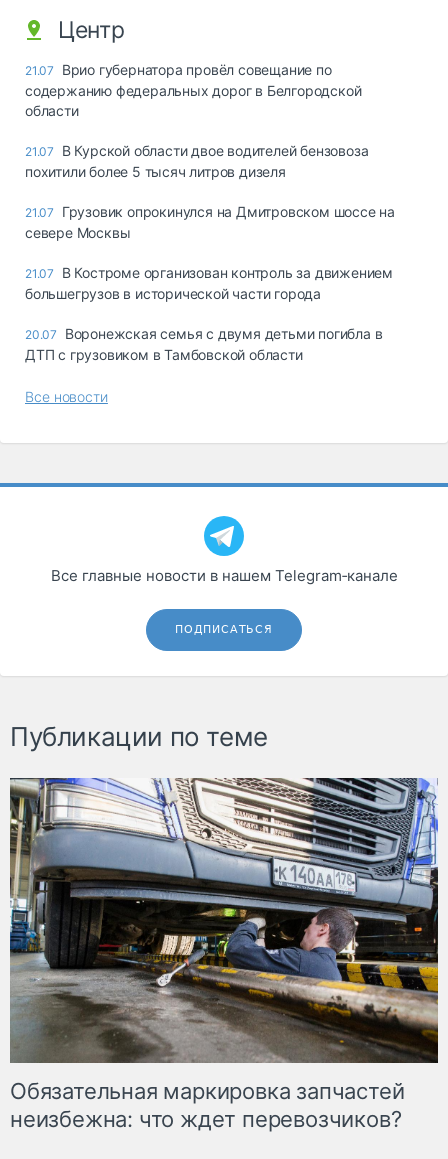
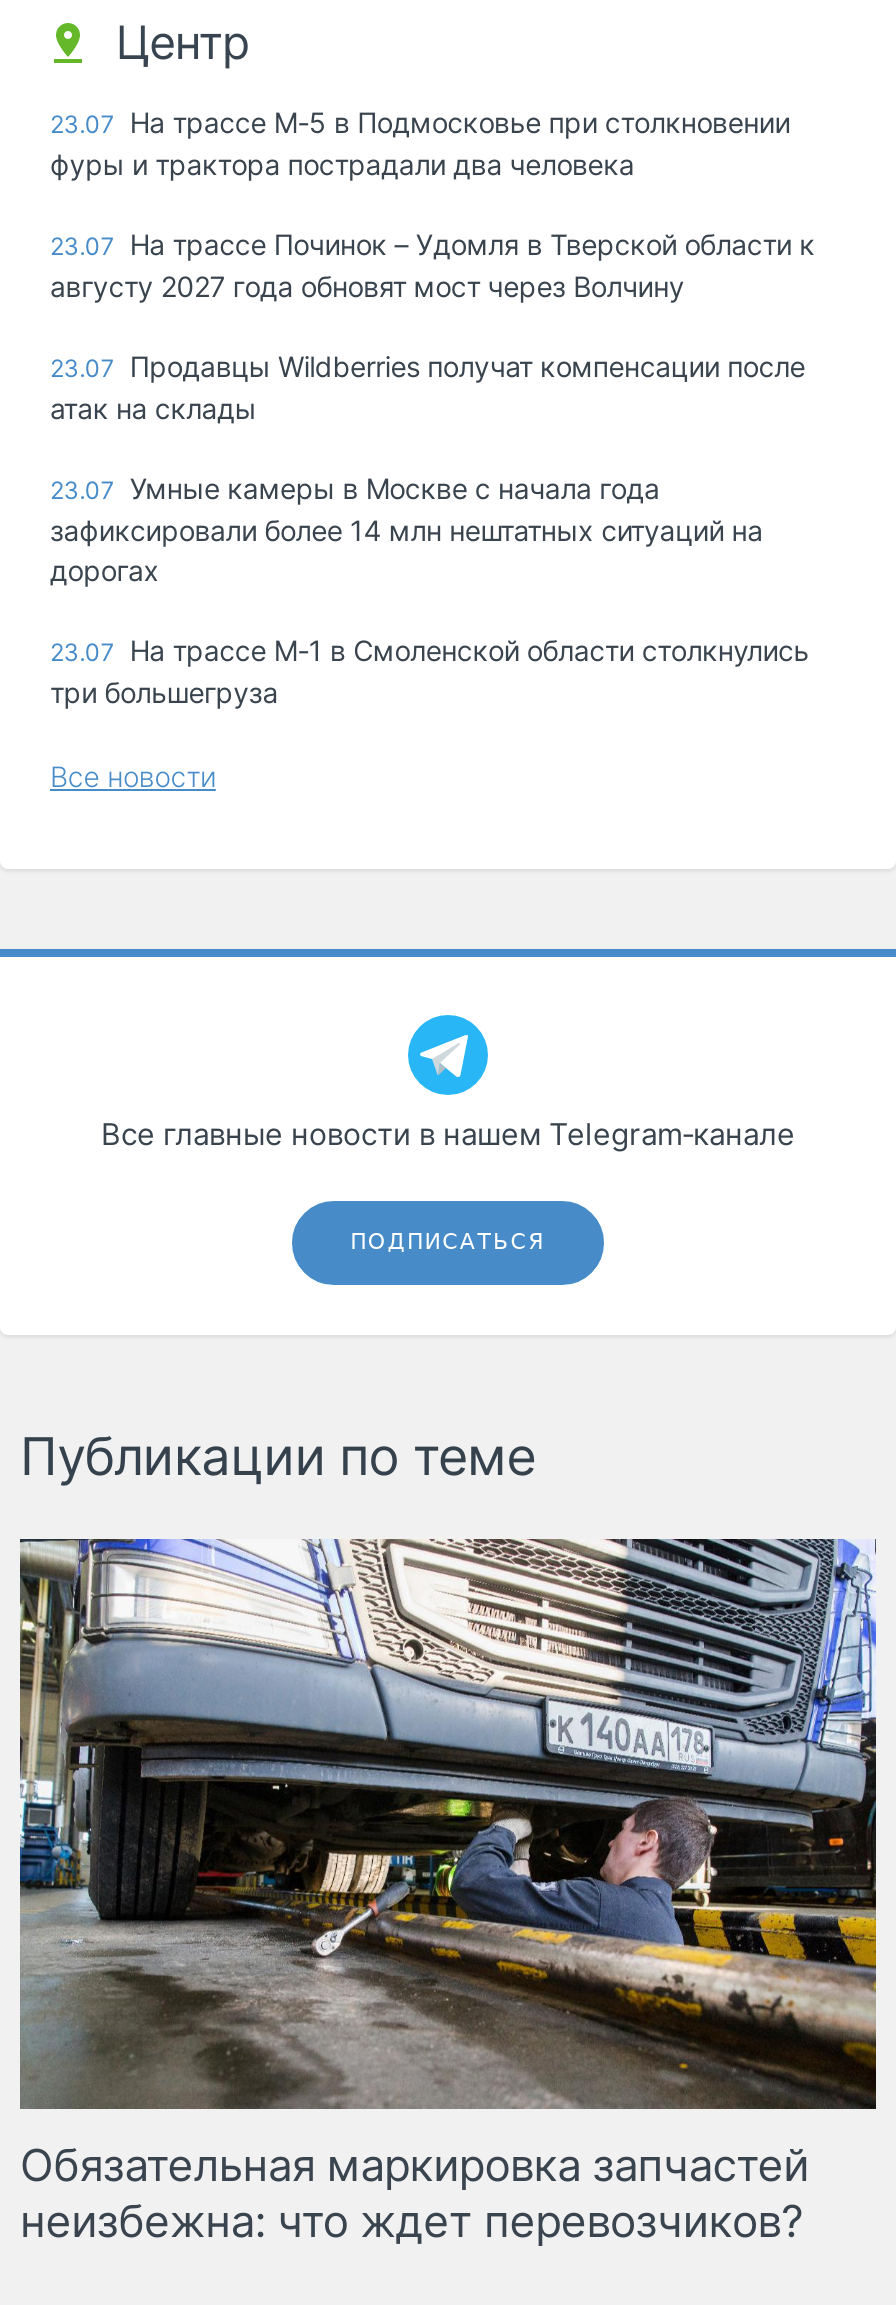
- 21.07 Врио губернатора провёл совещание по
- содержанию федеральных дорог в Белгородской
- области
+ 23.07 На трассе М-5 в Подмосковье при столкновении
+ фуры и трактора пострадали два человека

- 21.07 В Курской области двое водителей бензовоза
- похитили более 5 тысяч литров дизеля
+ 23.07 На трассе Починок – Удомля в Тверской области к
+ августу 2027 года обновят мост через Волчину

- 21.07 Грузовик опрокинулся на Дмитровском шоссе на
- севере Москвы
+ 23.07 Продавцы Wildberries получат компенсации после
+ атак на склады

- 21.07 В Костроме организован контроль за движением
- большегрузов в исторической части города
+ 23.07 Умные камеры в Москве с начала года
+ зафиксировали более 14 млн нештатных ситуаций на
+ дорогах

- 20.07 Воронежская семья с двумя детьми погибла в
- ДТП с грузовиком в Тамбовской области
+ 23.07 На трассе М-1 в Смоленской области столкнулись
+ три большегруза
